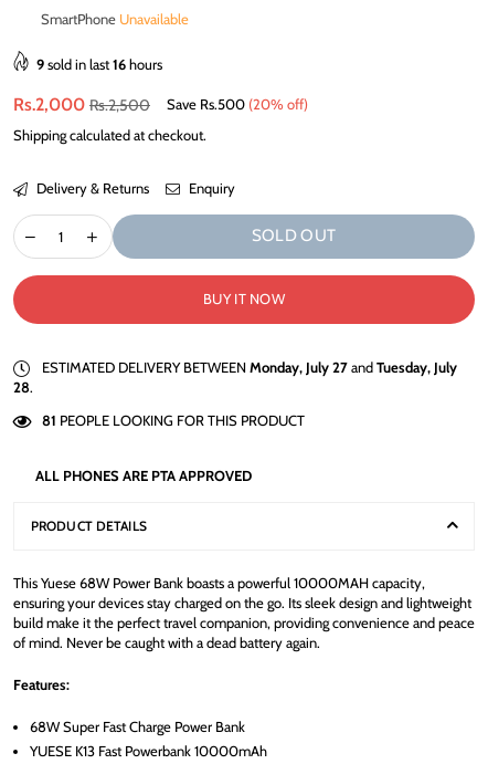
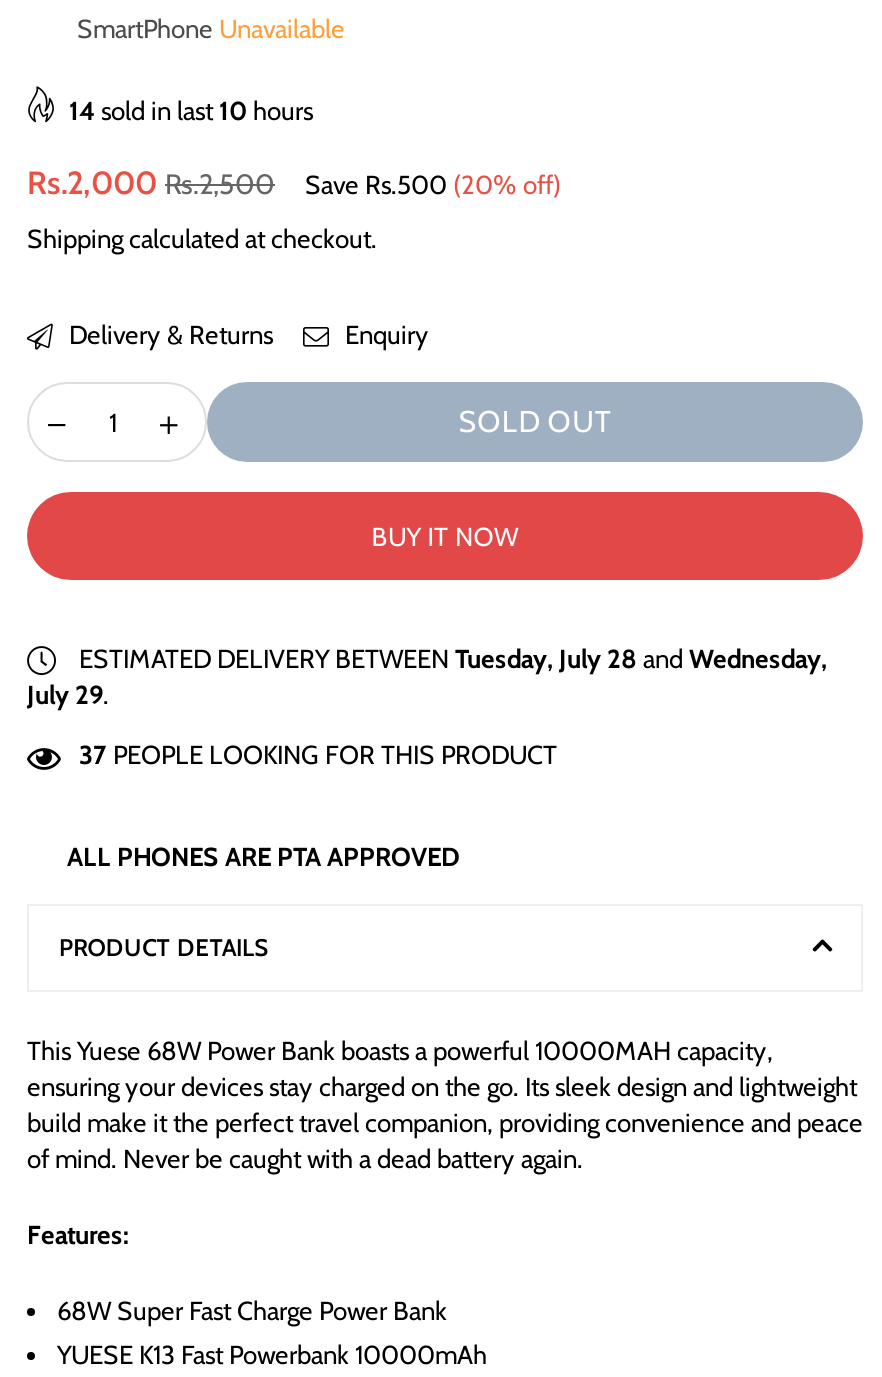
- 9 sold in last 16 hours
+ 14 sold in last 10 hours

- ESTIMATED DELIVERY BETWEEN Monday, July 27 and Tuesday, July
- 28.
+ ESTIMATED DELIVERY BETWEEN Tuesday, July 28 and Wednesday,
+ July 29.

- 81 PEOPLE LOOKING FOR THIS PRODUCT
+ 37 PEOPLE LOOKING FOR THIS PRODUCT
